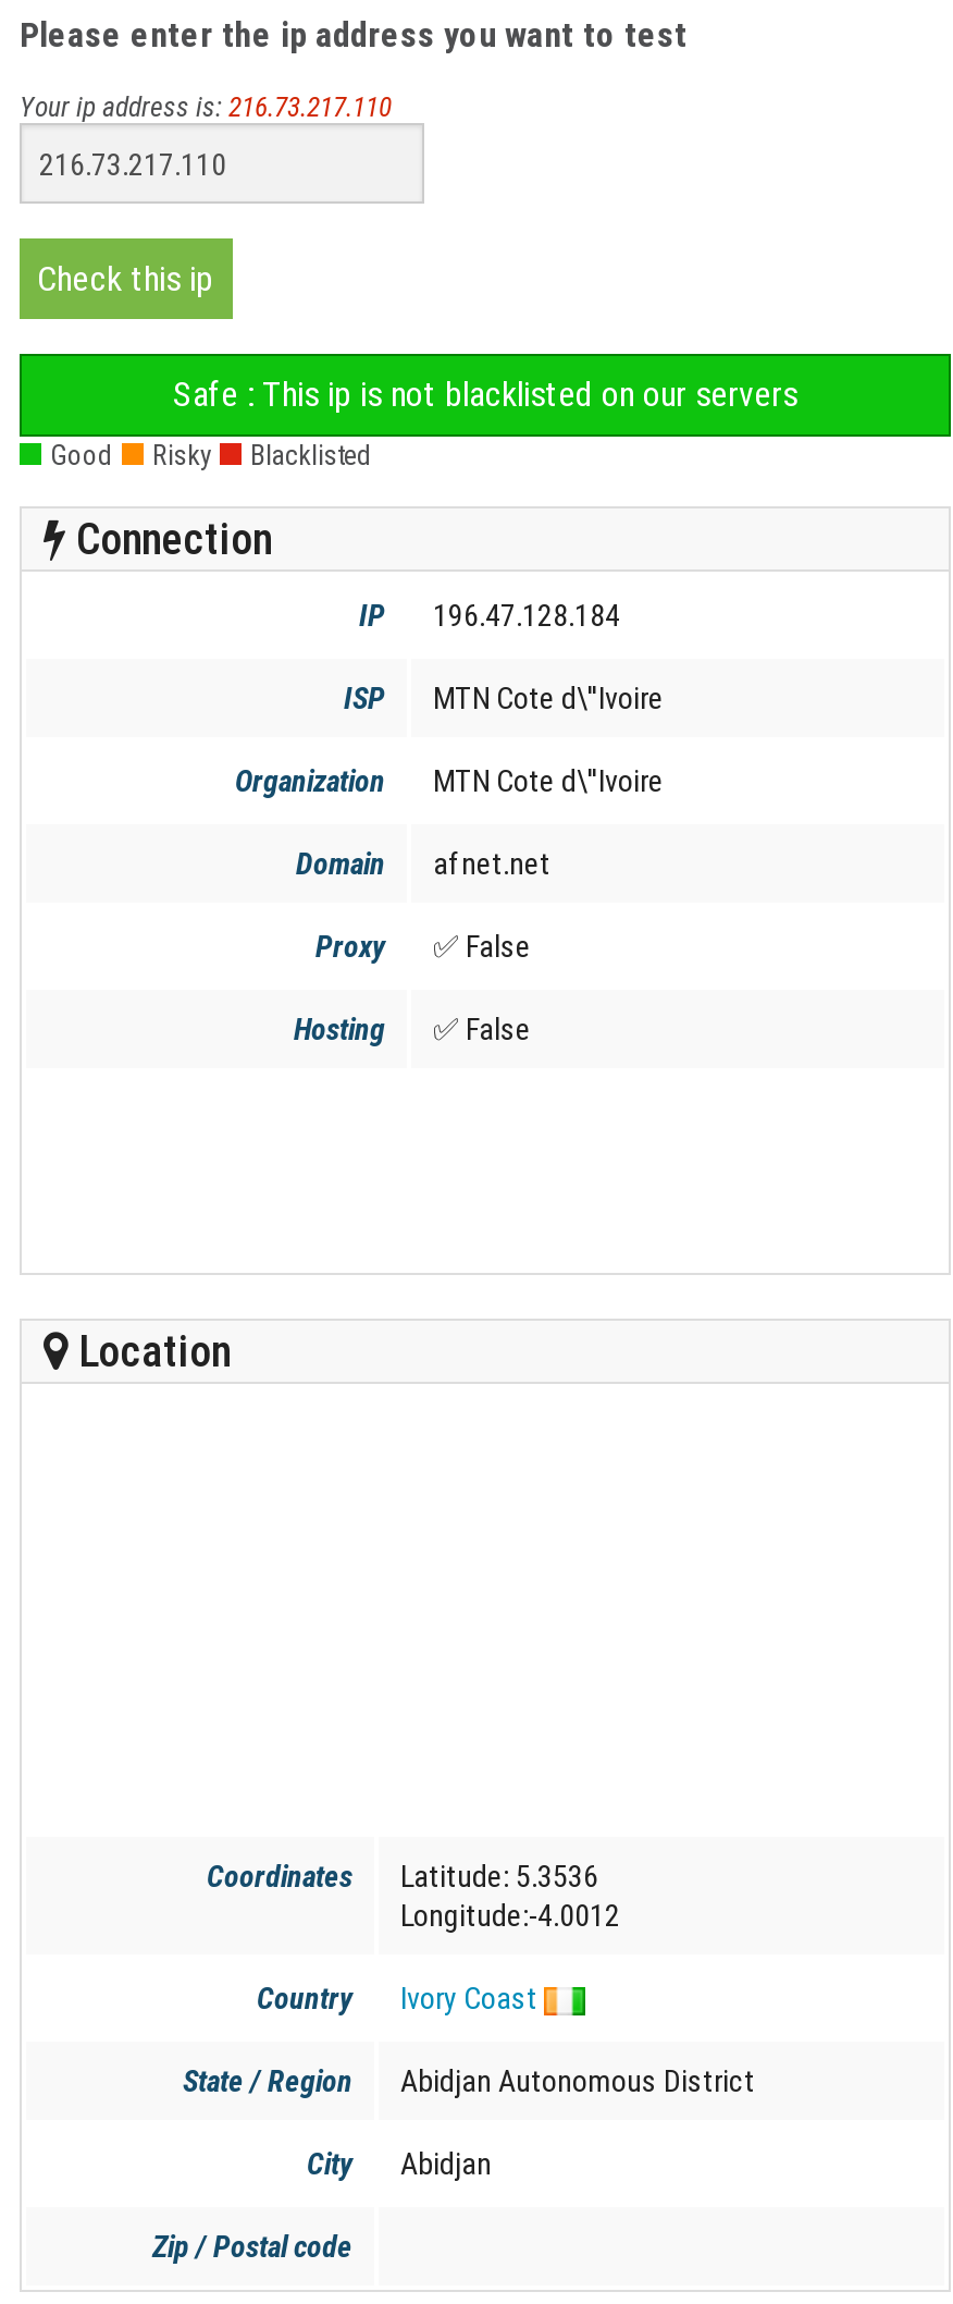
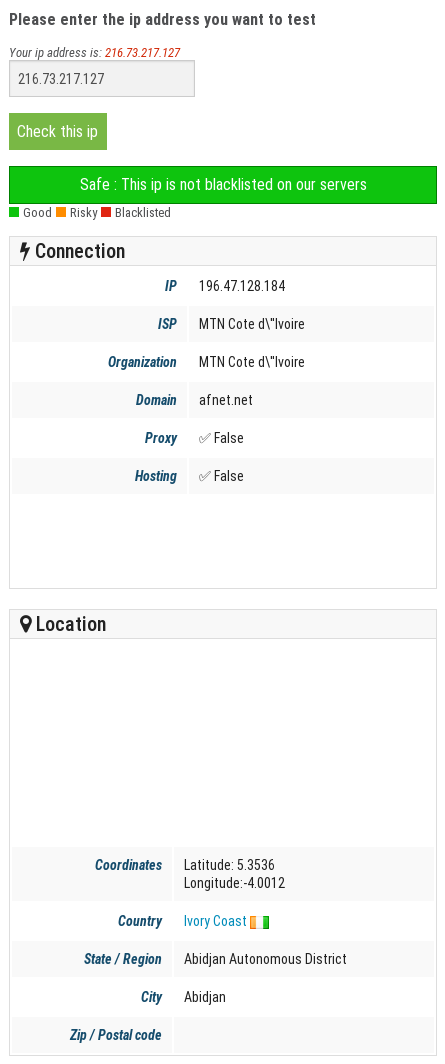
- Your ip address is: 216.73.217.110
+ Your ip address is: 216.73.217.127
